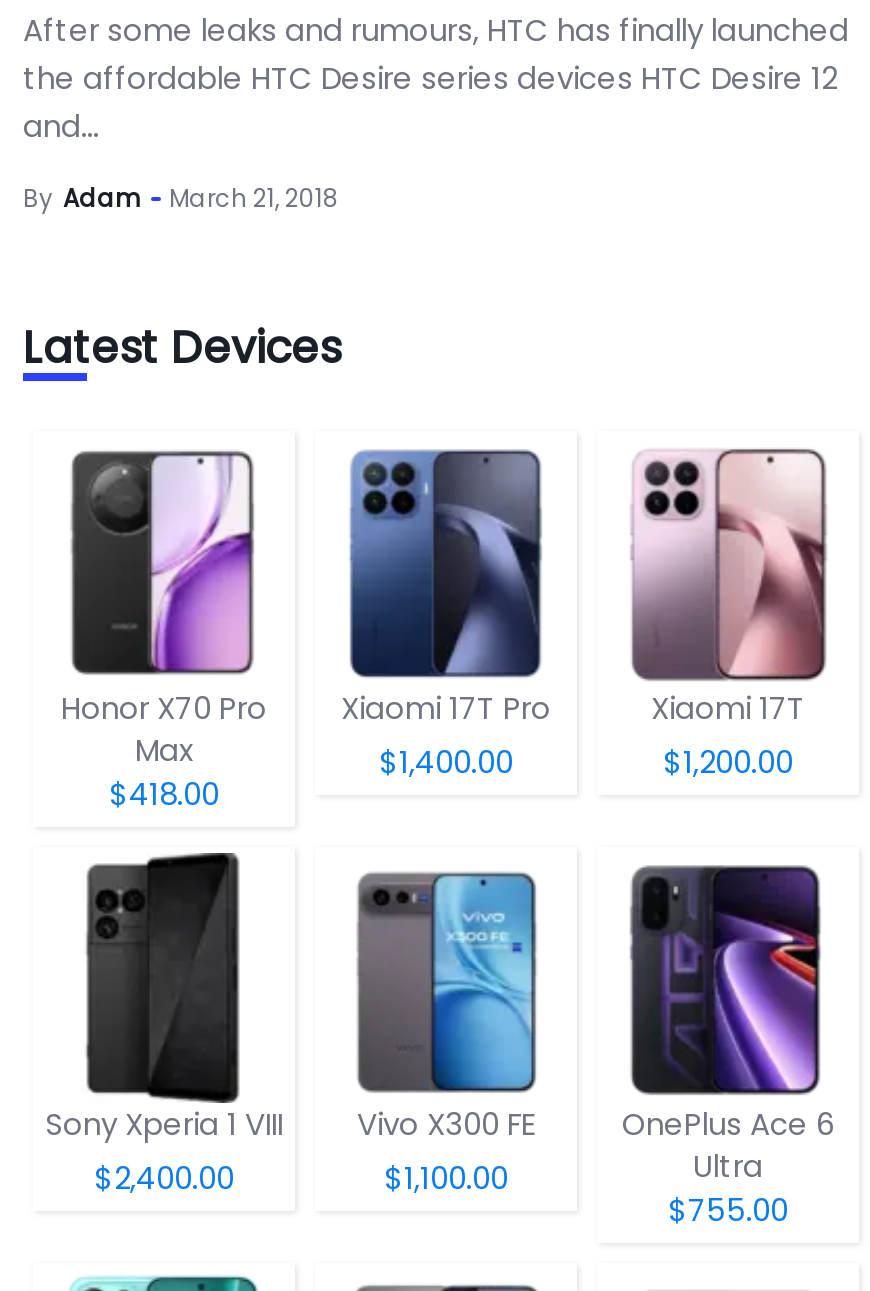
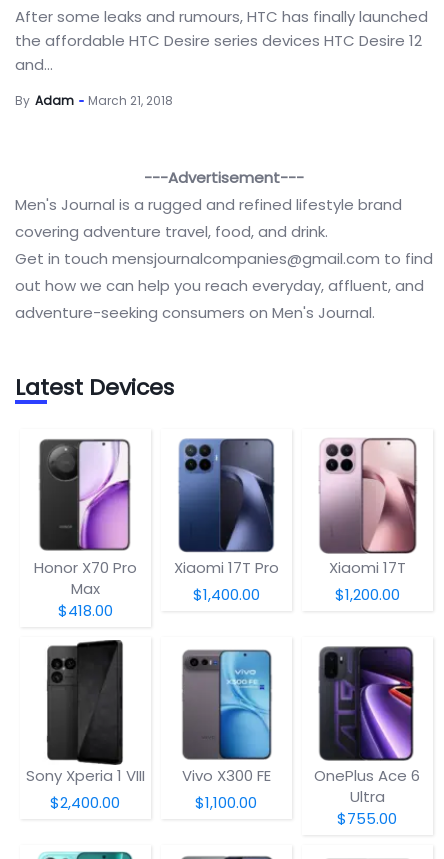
+ ---Advertisement---
+ Men's Journal is a rugged and refined lifestyle brand
+ covering adventure travel, food, and drink.
+ Get in touch mensjournalcompanies@gmail.com to find
+ out how we can help you reach everyday, affluent, and
+ adventure-seeking consumers on Men's Journal.
